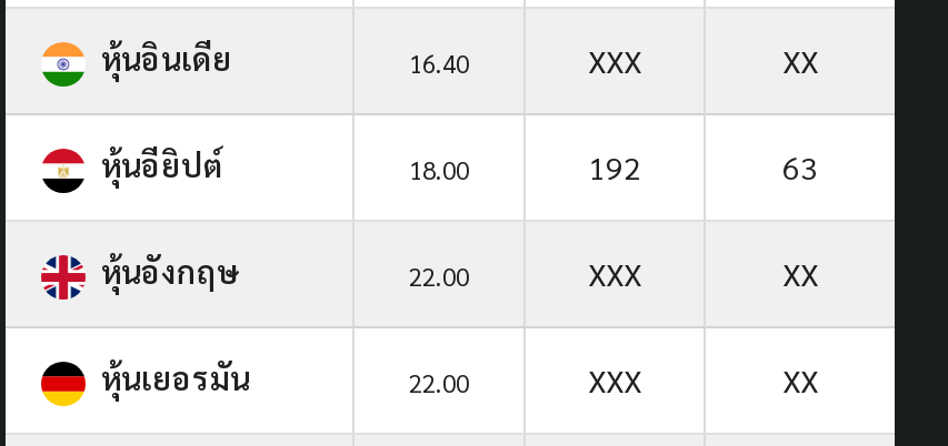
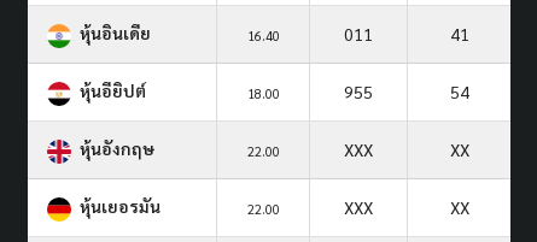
- XXX
- XX
+ 011
+ 41

- 192
+ 955

- 63
+ 54
